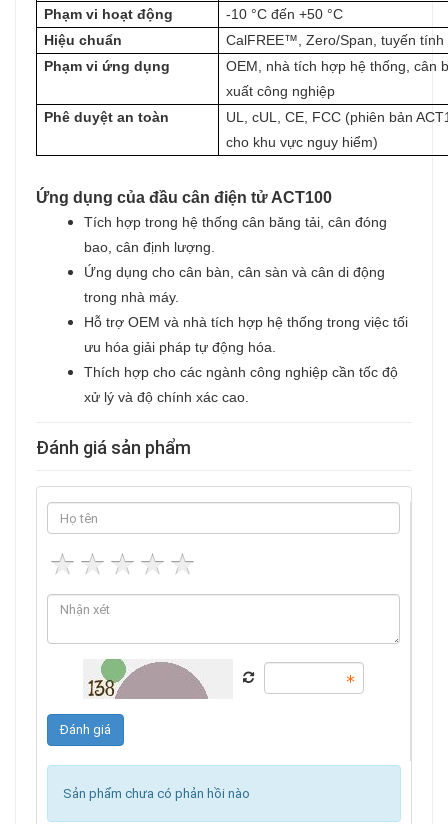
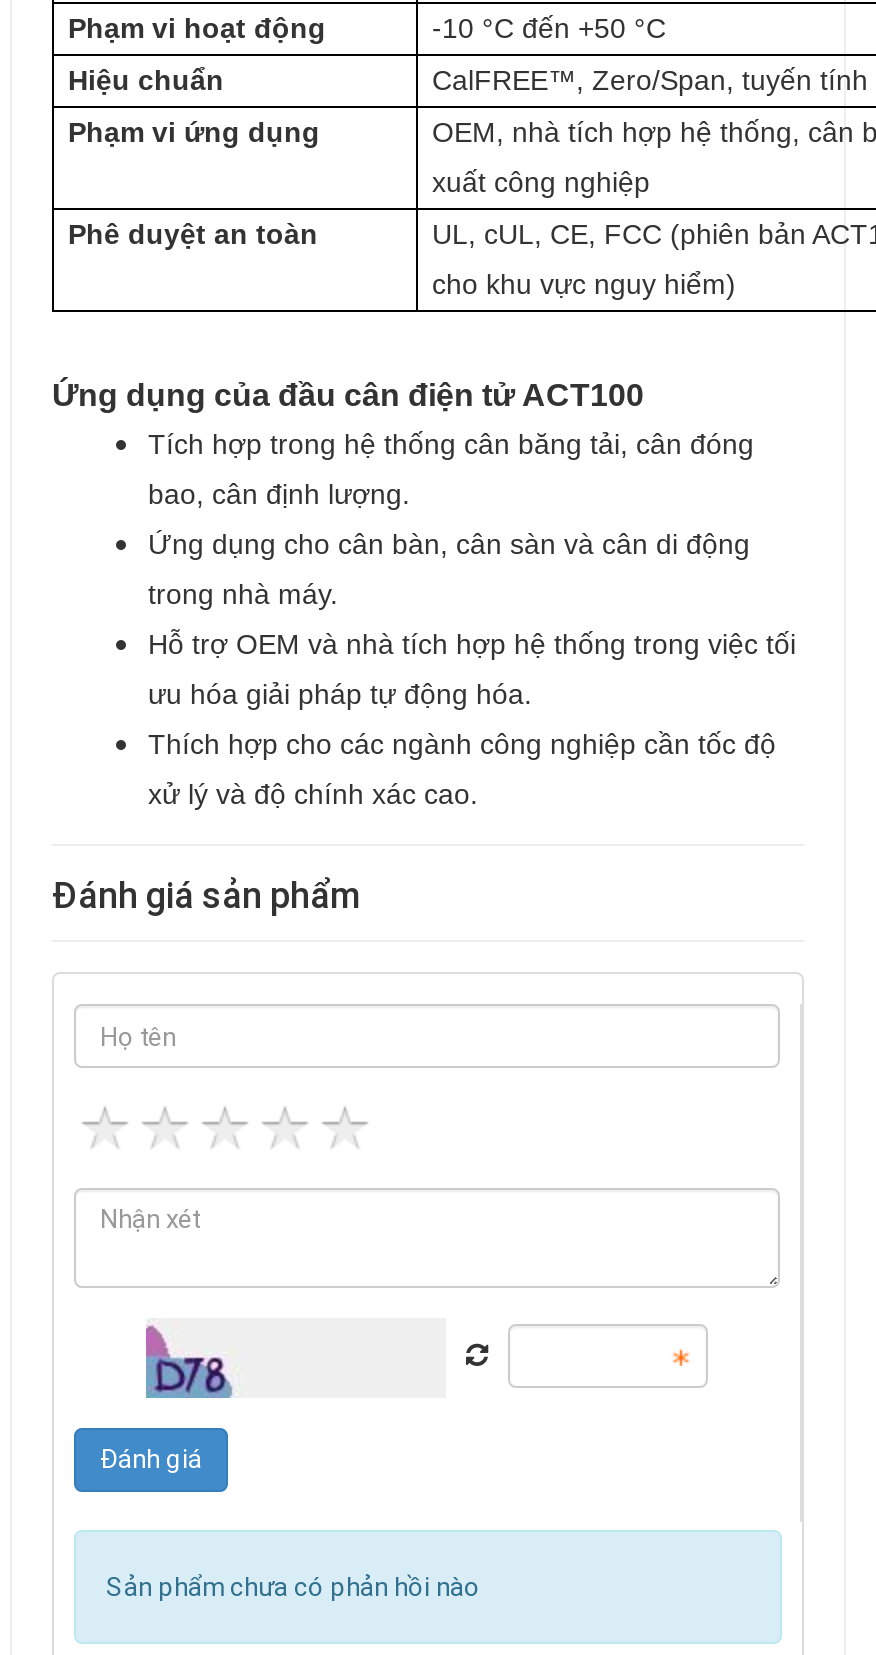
- [image]
+ [image]
